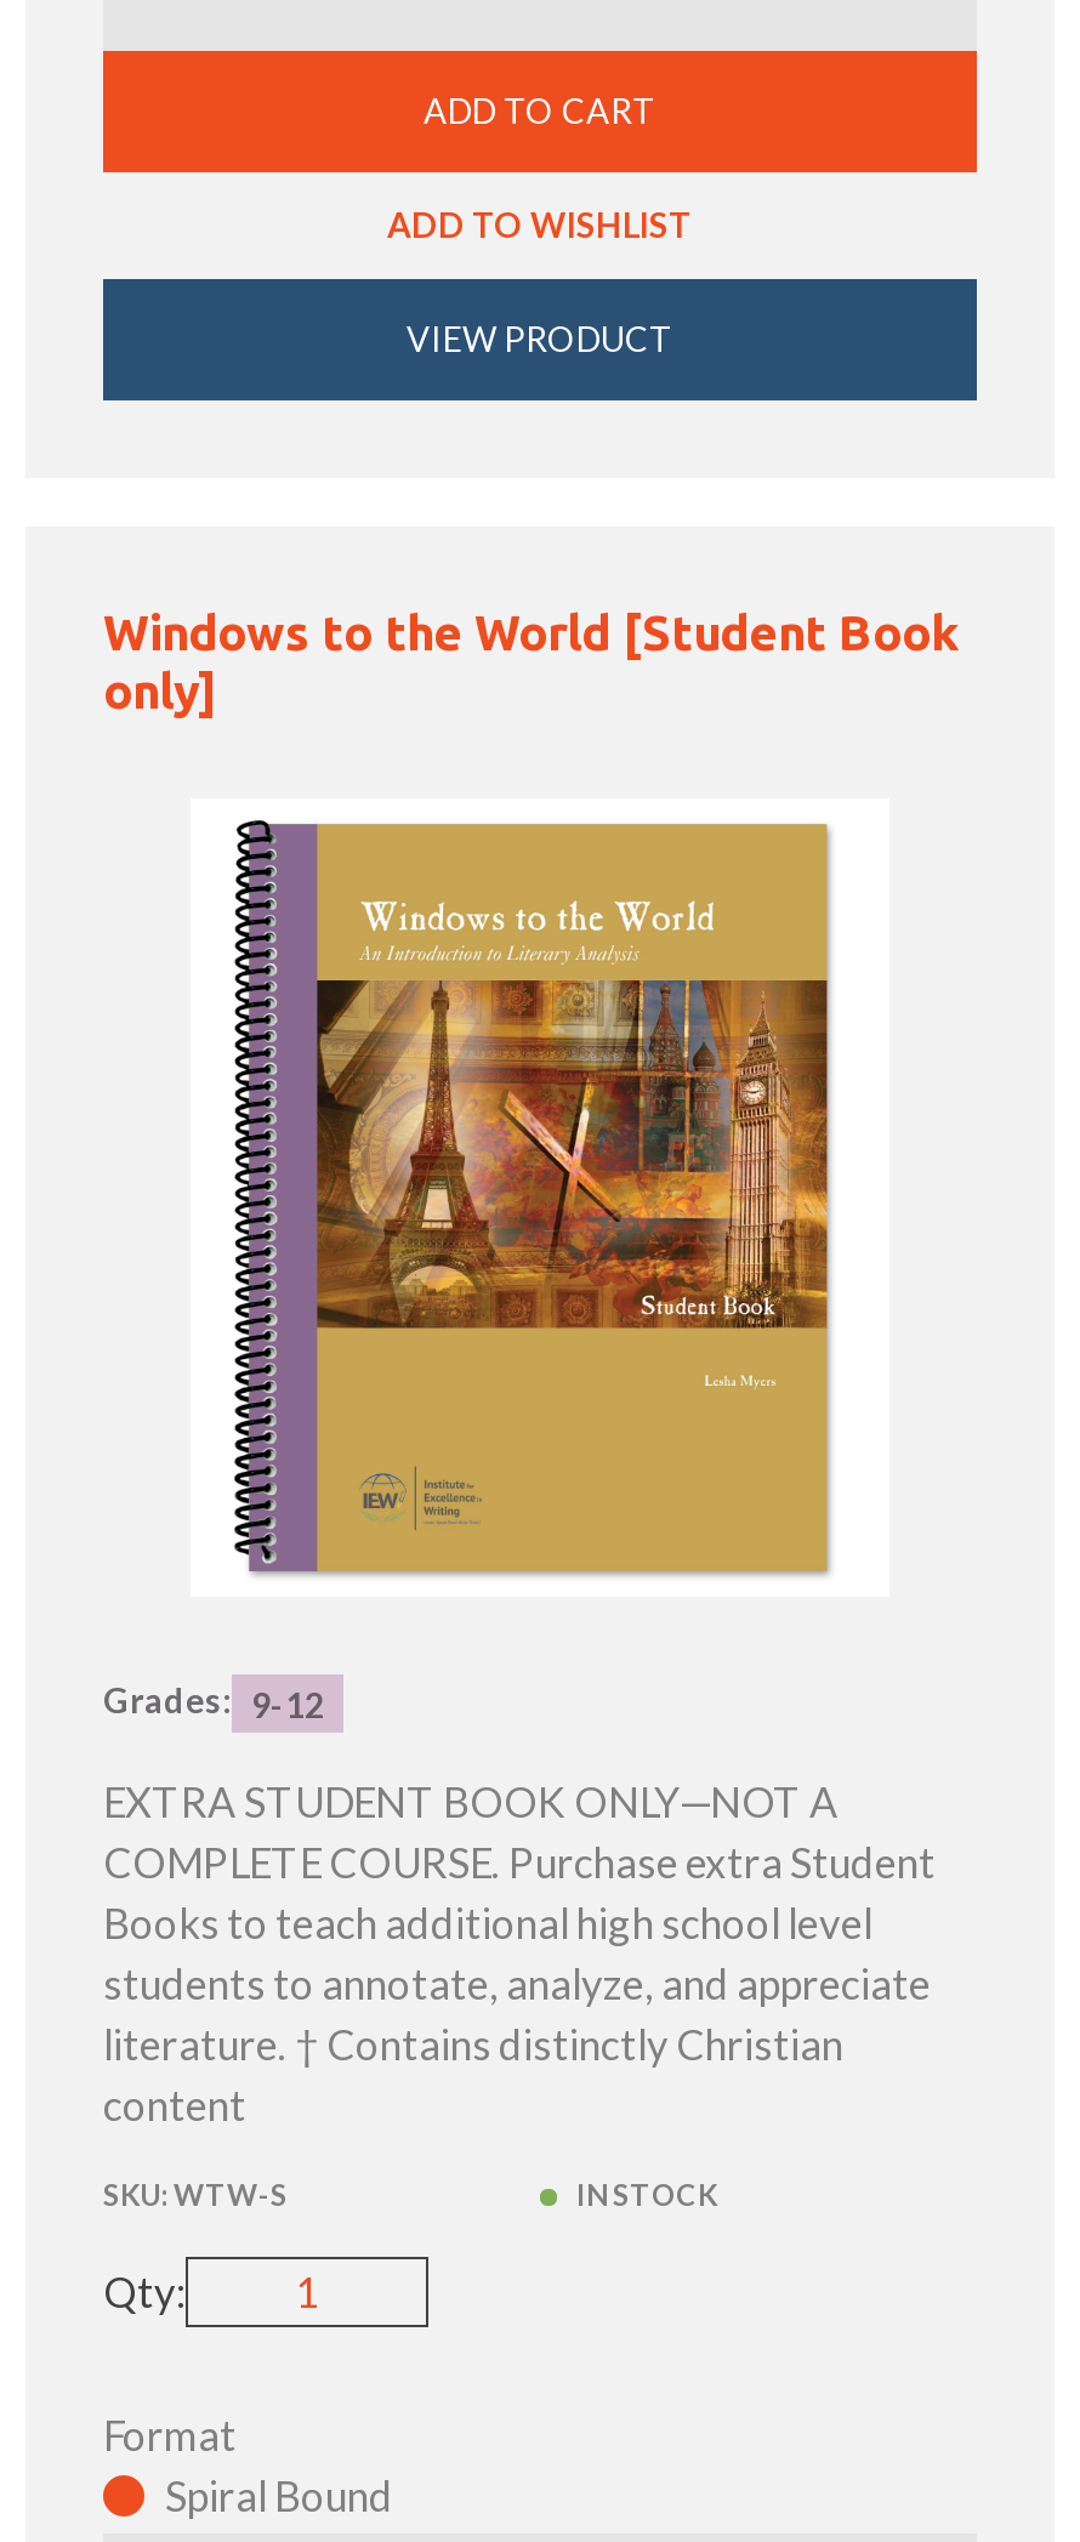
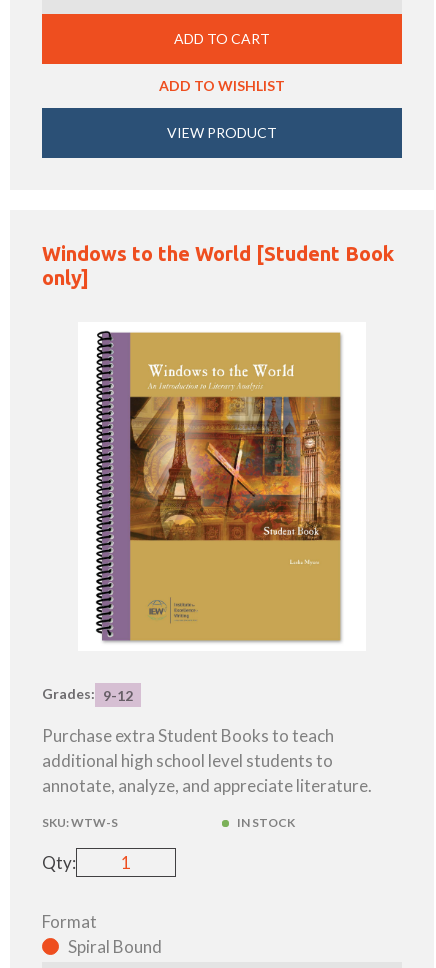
- EXTRA STUDENT BOOK ONLY—NOT A
- COMPLETE COURSE. Purchase extra Student
- Books to teach additional high school level
- students to annotate, analyze, and appreciate
- literature. † Contains distinctly Christian
- content
+ Purchase extra Student Books to teach
+ additional high school level students to
+ annotate, analyze, and appreciate literature.
